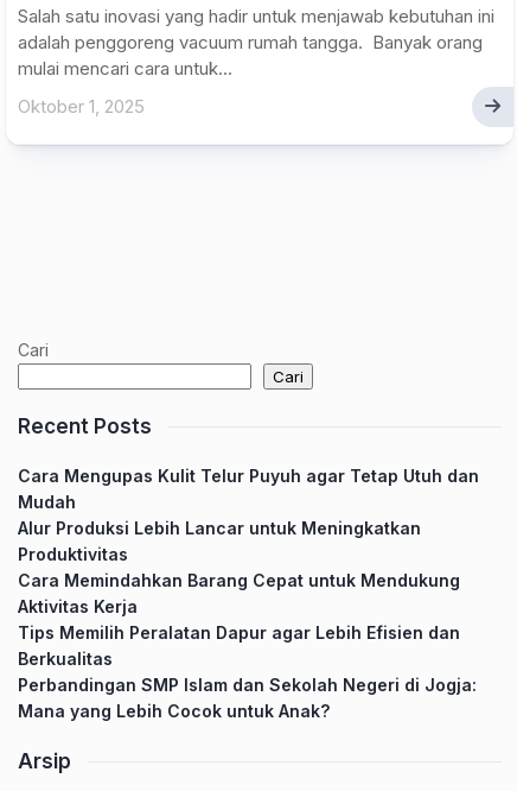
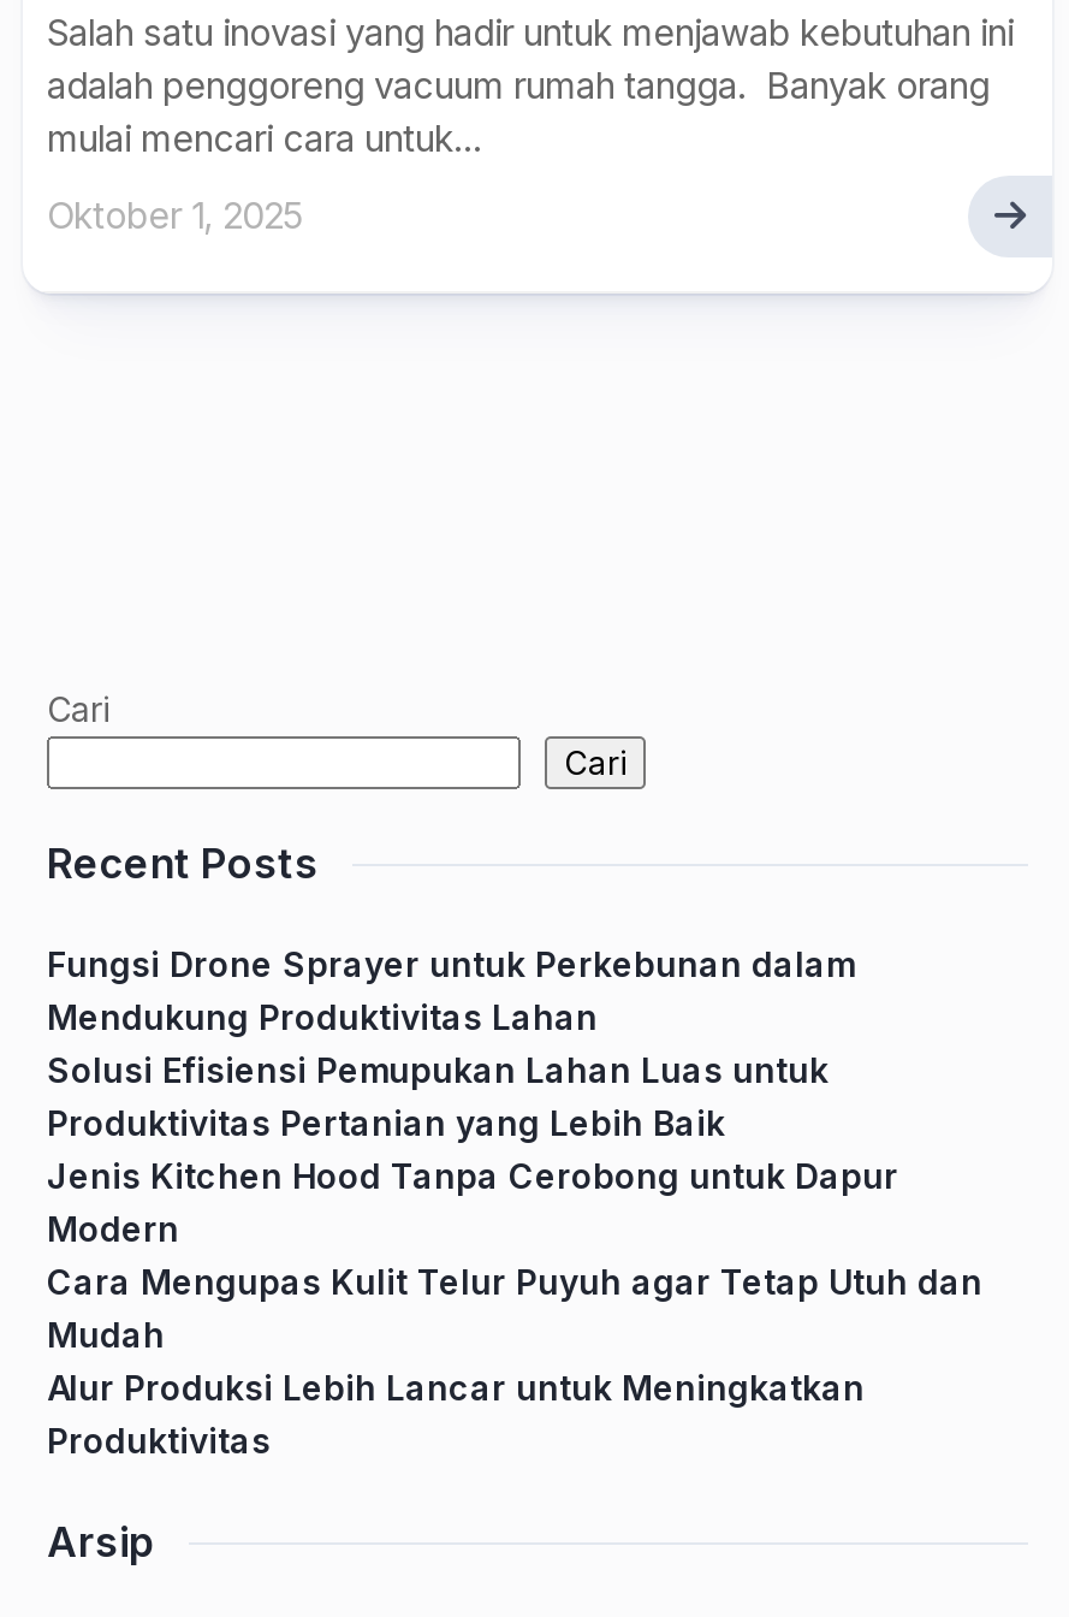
+ Fungsi Drone Sprayer untuk Perkebunan dalam
+ Mendukung Produktivitas Lahan
+ Solusi Efisiensi Pemupukan Lahan Luas untuk
+ Produktivitas Pertanian yang Lebih Baik
+ Jenis Kitchen Hood Tanpa Cerobong untuk Dapur
+ Modern

moved down: Cara Mengupas Kulit Telur Puyuh agar Tetap Utuh dan | Mudah | Alur Produksi Lebih Lancar untuk Meningkatkan | Produktivitas

- Cara Memindahkan Barang Cepat untuk Mendukung
- Aktivitas Kerja
- Tips Memilih Peralatan Dapur agar Lebih Efisien dan
- Berkualitas
- Perbandingan SMP Islam dan Sekolah Negeri di Jogja:
- Mana yang Lebih Cocok untuk Anak?
